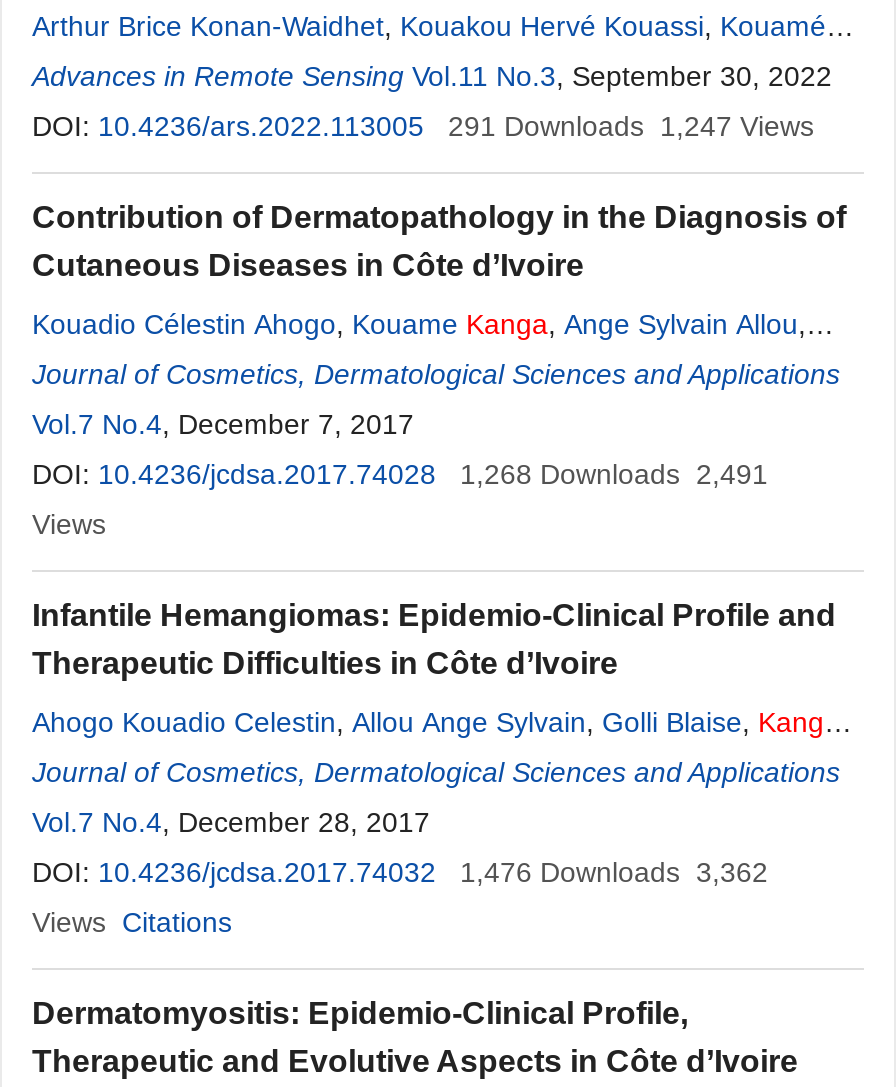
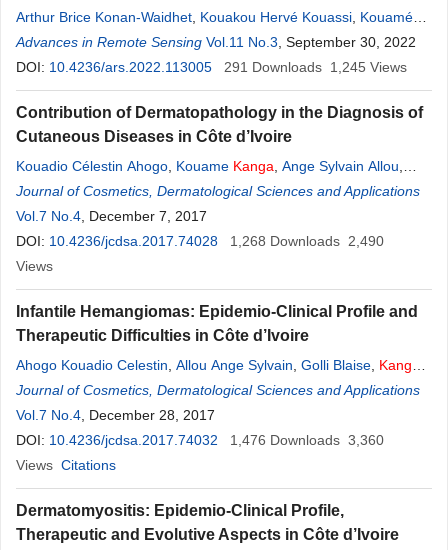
- 291 Downloads 1,247 Views
+ 291 Downloads 1,245 Views

- DOI: 10.4236/jcdsa.2017.74028 1,268 Downloads 2,491
+ DOI: 10.4236/jcdsa.2017.74028 1,268 Downloads 2,490

- DOI: 10.4236/jcdsa.2017.74032 1,476 Downloads 3,362
+ DOI: 10.4236/jcdsa.2017.74032 1,476 Downloads 3,360
